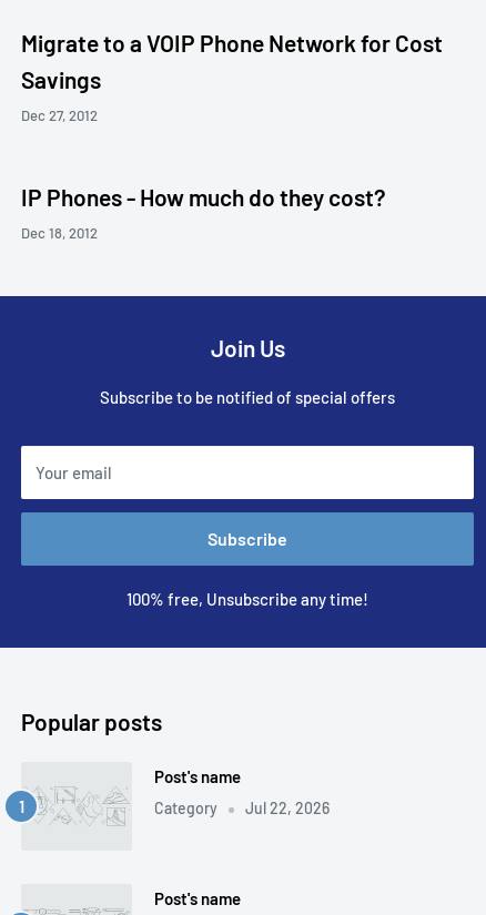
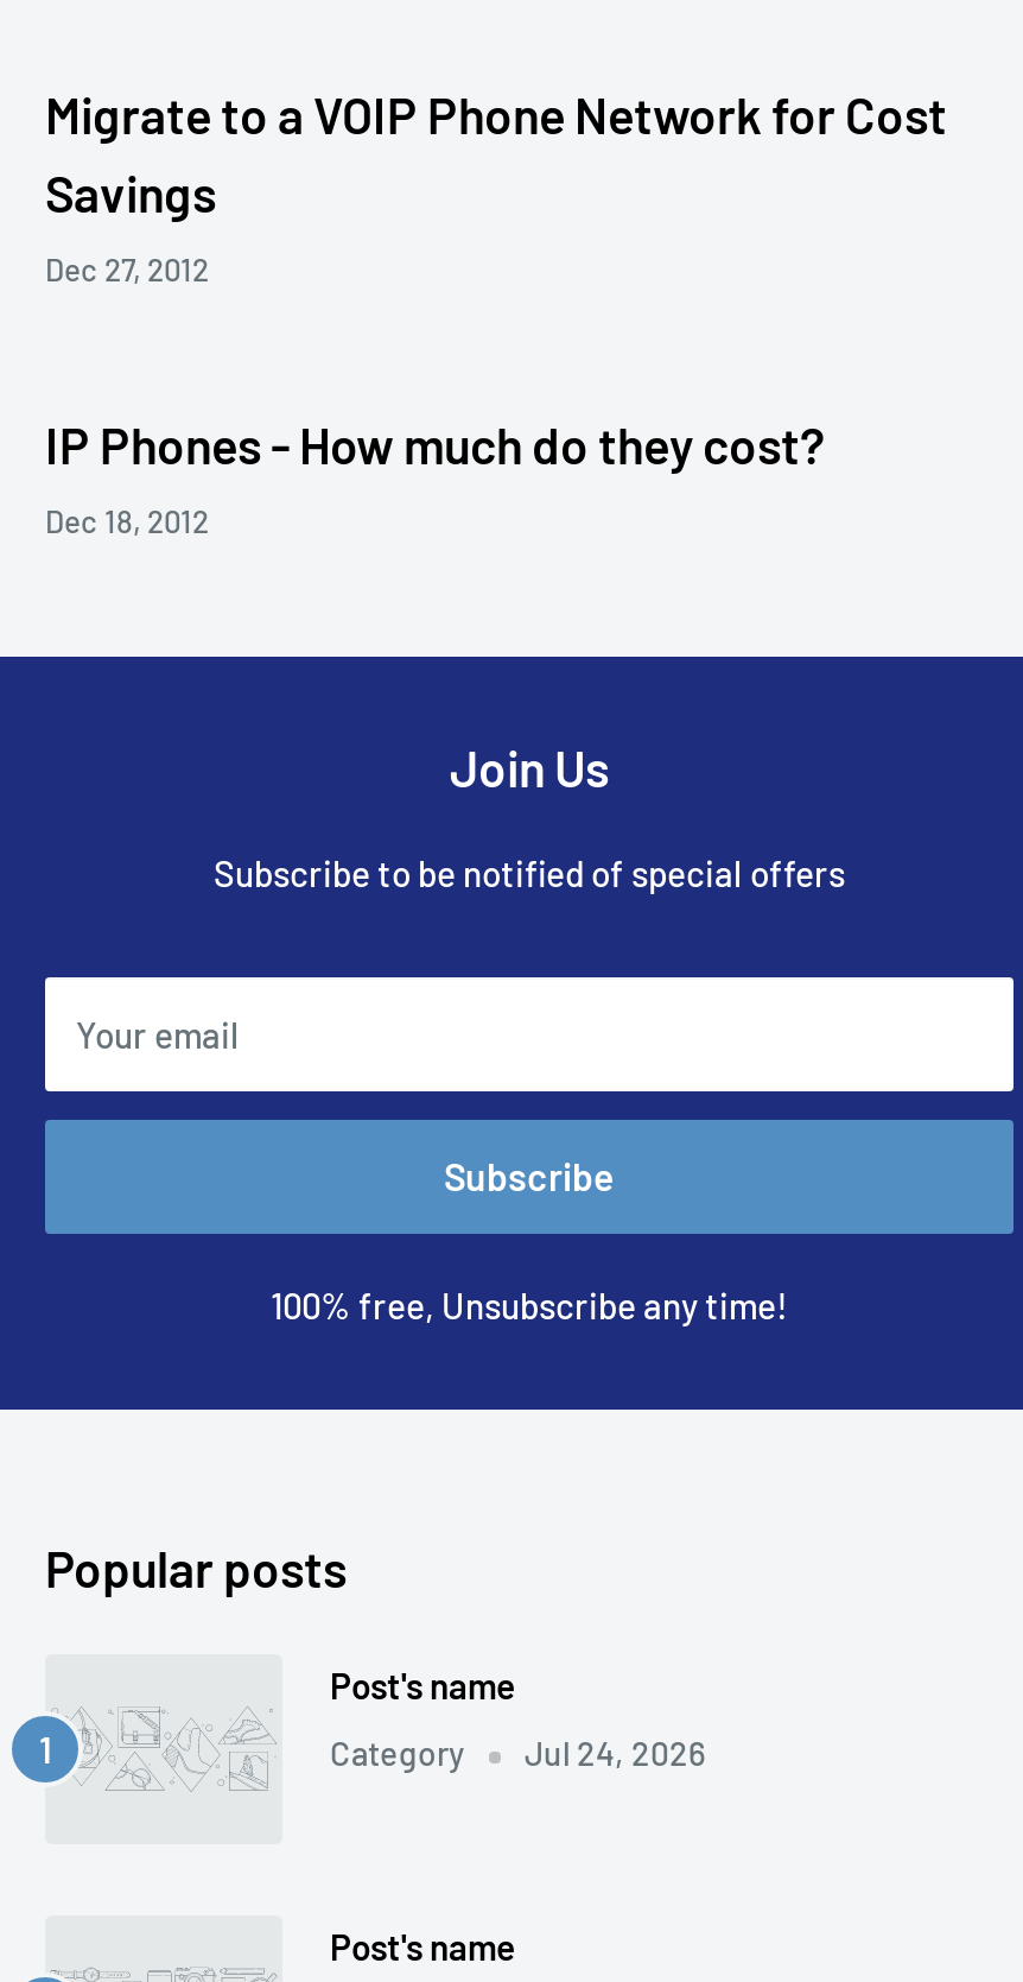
- Category Jul 22, 2026
+ Category Jul 24, 2026
